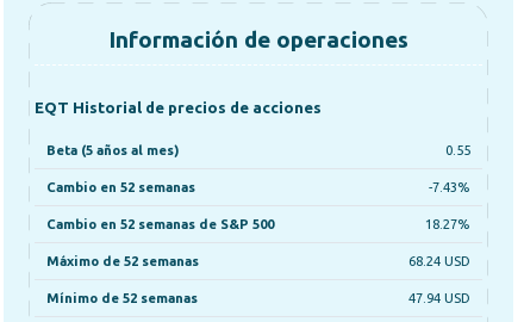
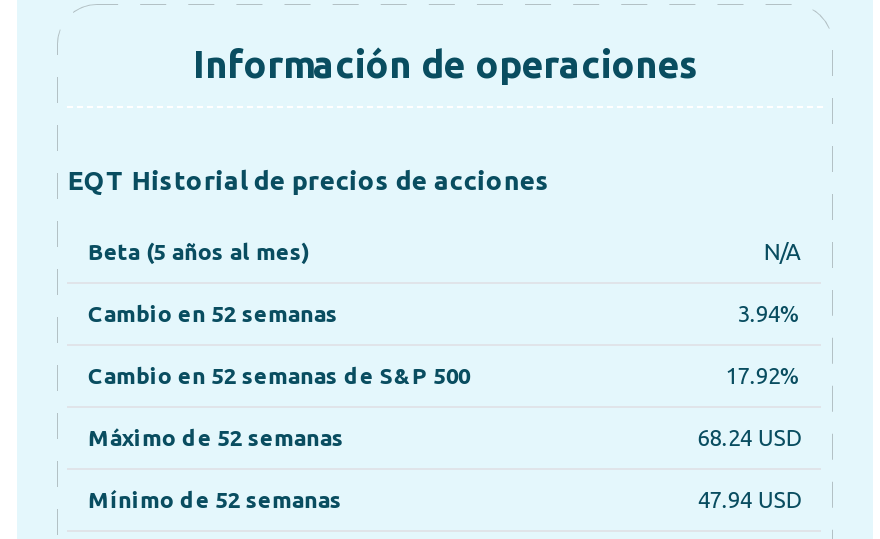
- 0.55
+ N/A

- -7.43%
+ 3.94%

- 18.27%
+ 17.92%
